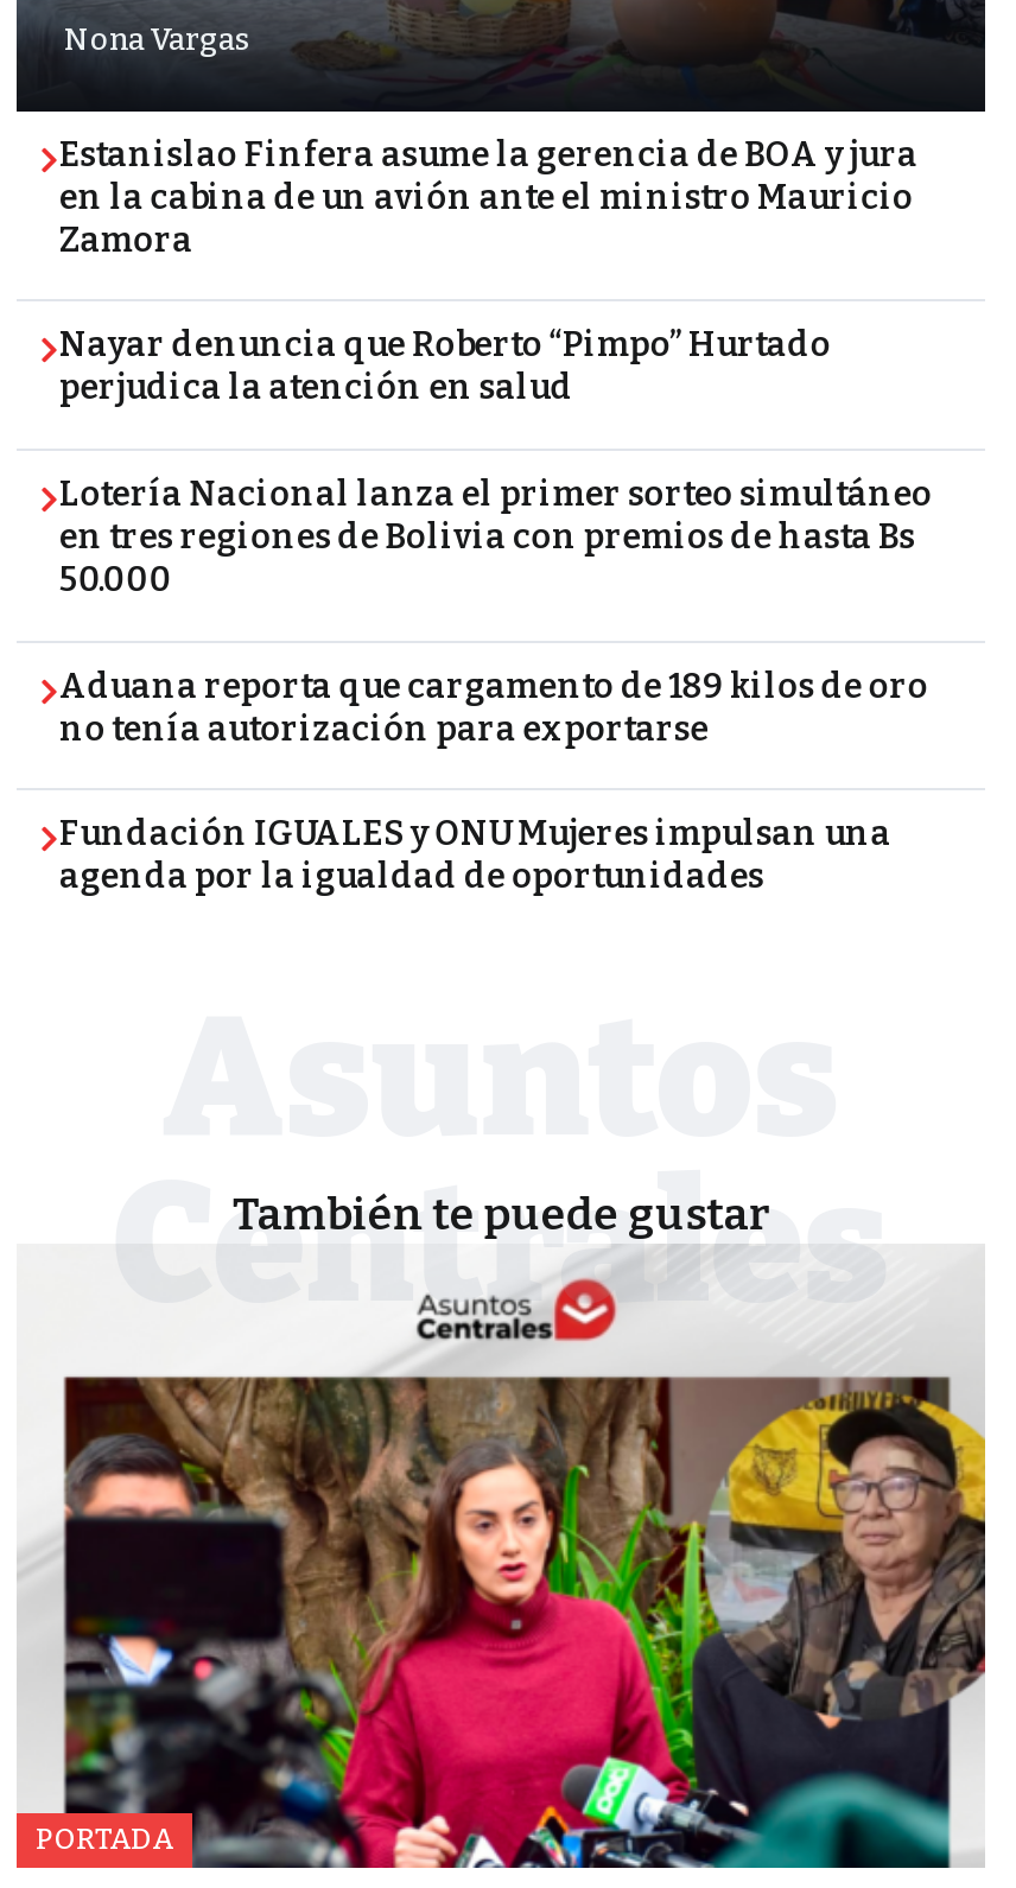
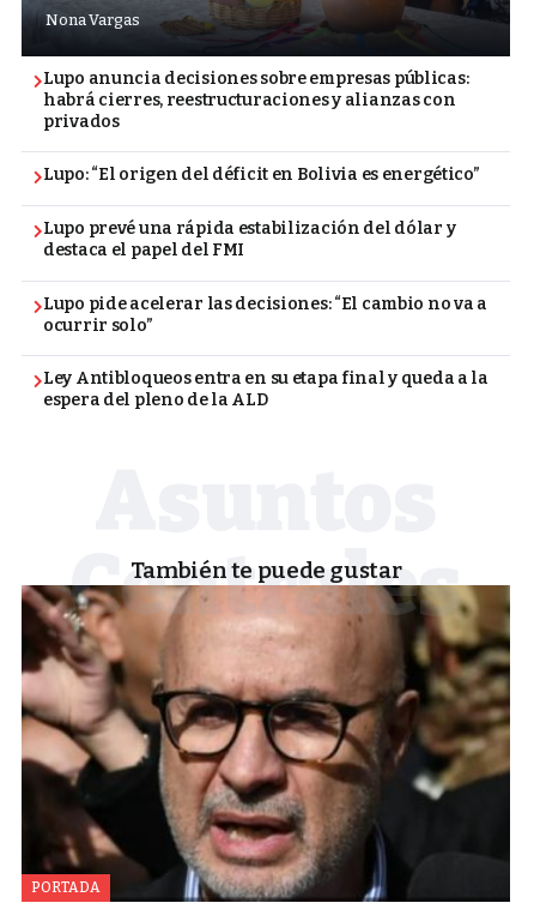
- Estanislao Finfera asume la gerencia de BOA y jura
- en la cabina de un avión ante el ministro Mauricio
- Zamora
+ Lupo anuncia decisiones sobre empresas públicas:
+ habrá cierres, reestructuraciones y alianzas con
+ privados

- Nayar denuncia que Roberto “Pimpo” Hurtado
- perjudica la atención en salud
+ Lupo: “El origen del déficit en Bolivia es energético”

- Lotería Nacional lanza el primer sorteo simultáneo
- en tres regiones de Bolivia con premios de hasta Bs
- 50.000
+ Lupo prevé una rápida estabilización del dólar y
+ destaca el papel del FMI

- Aduana reporta que cargamento de 189 kilos de oro
- no tenía autorización para exportarse
+ Lupo pide acelerar las decisiones: “El cambio no va a
+ ocurrir solo”

- Fundación IGUALES y ONU Mujeres impulsan una
- agenda por la igualdad de oportunidades
+ Ley Antibloqueos entra en su etapa final y queda a la
+ espera del pleno de la ALD

- [image]
+ [image]
